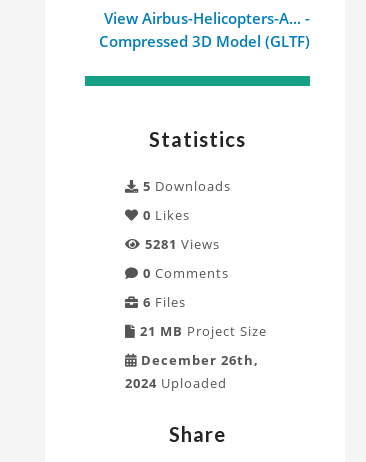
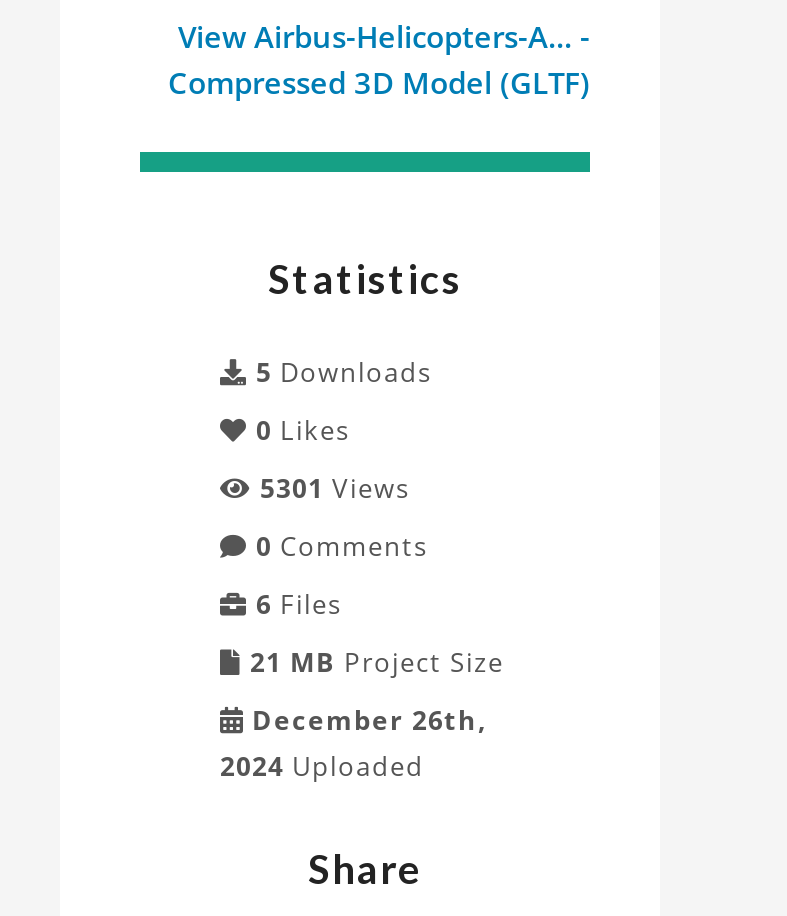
- 5281 Views
+ 5301 Views
